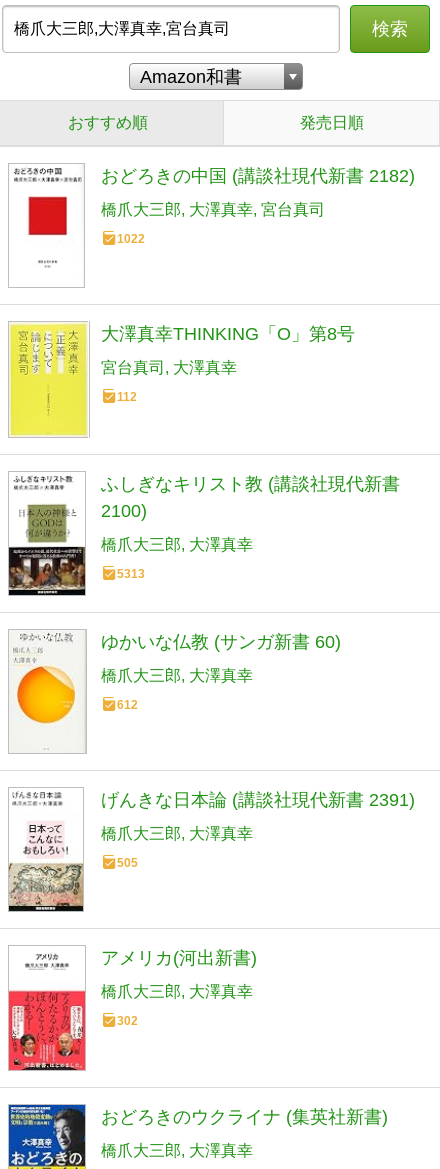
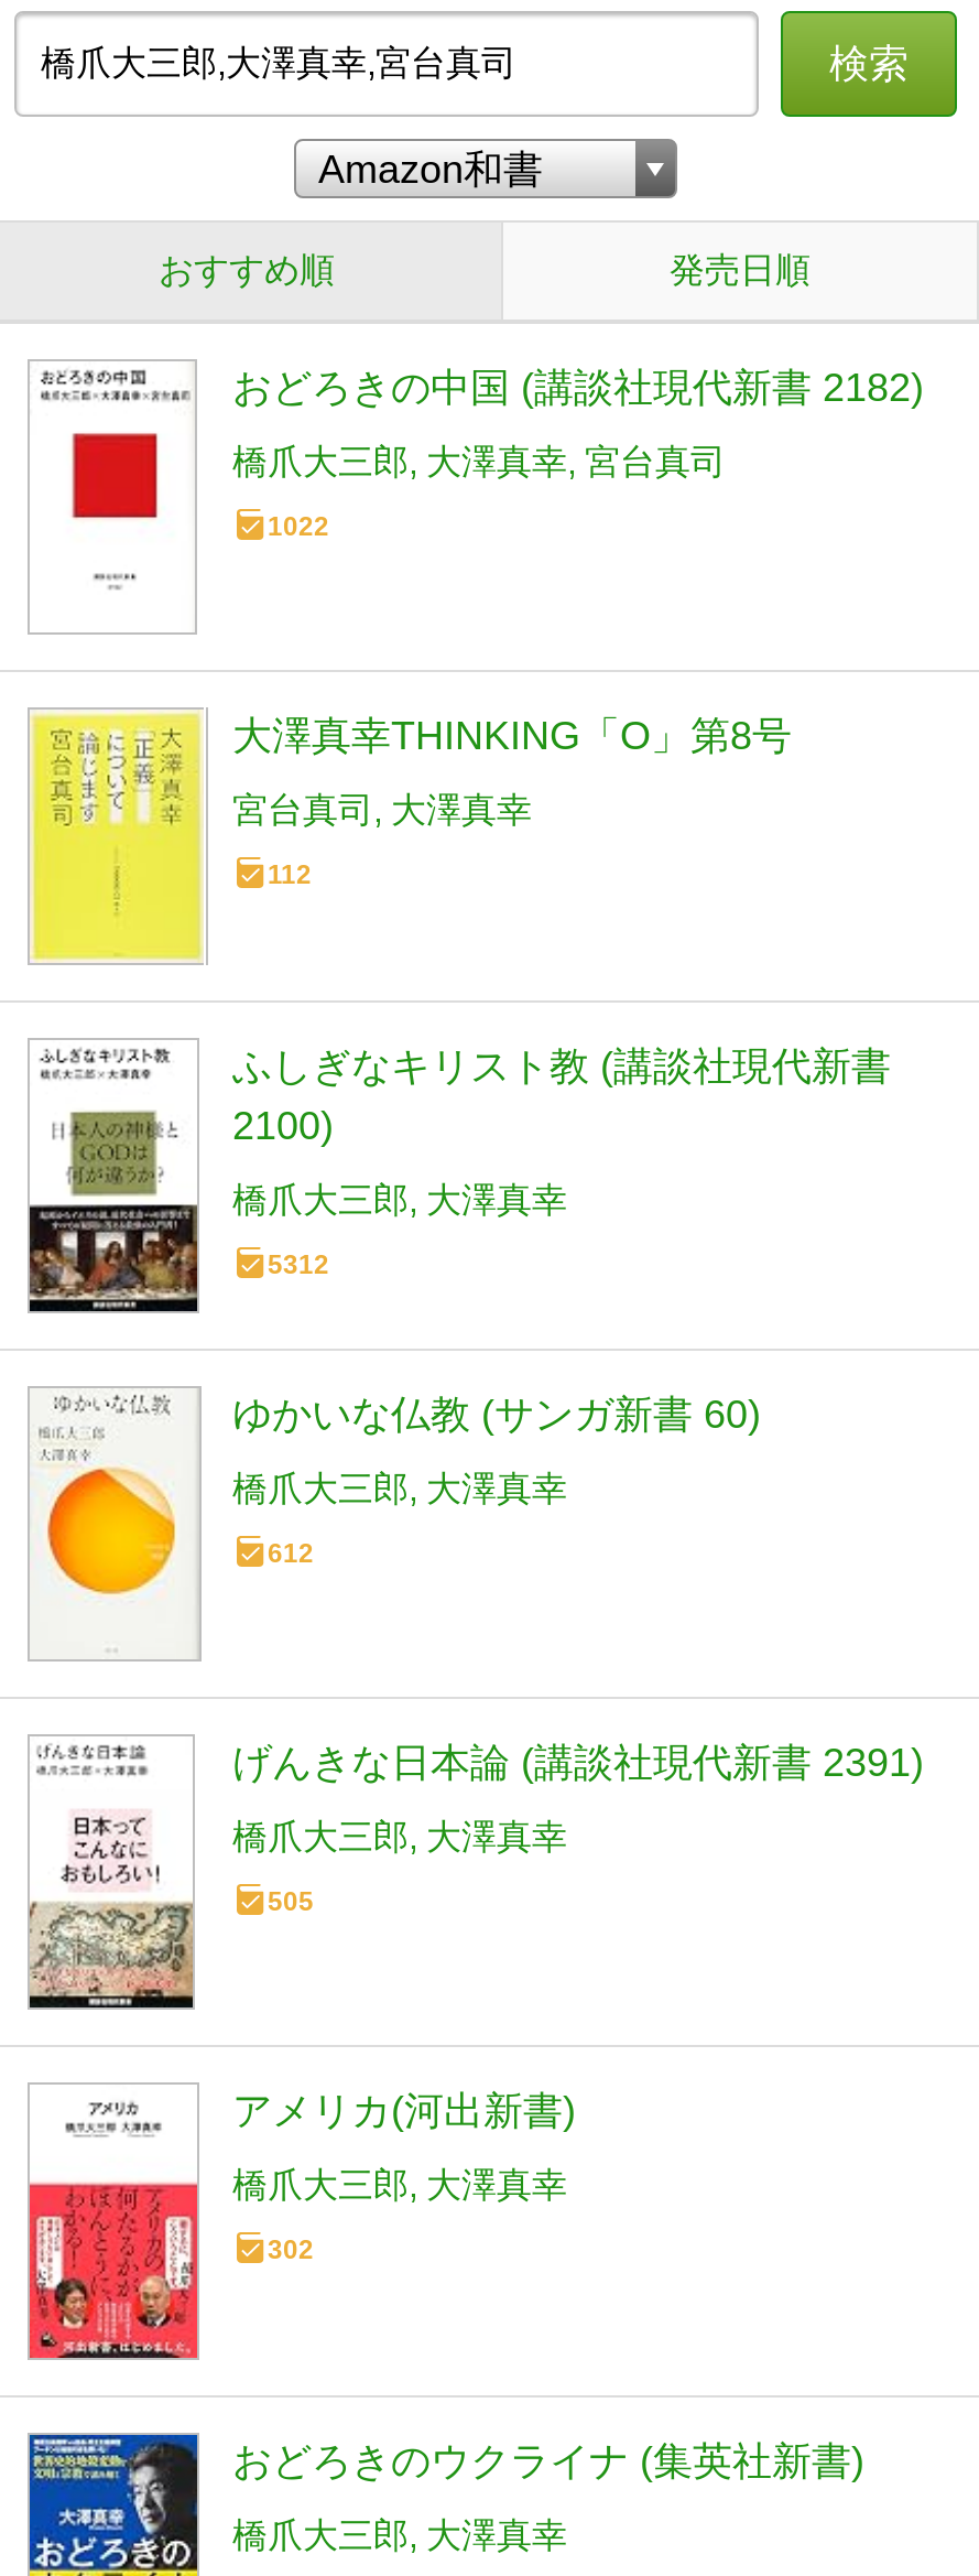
- 5313
+ 5312
